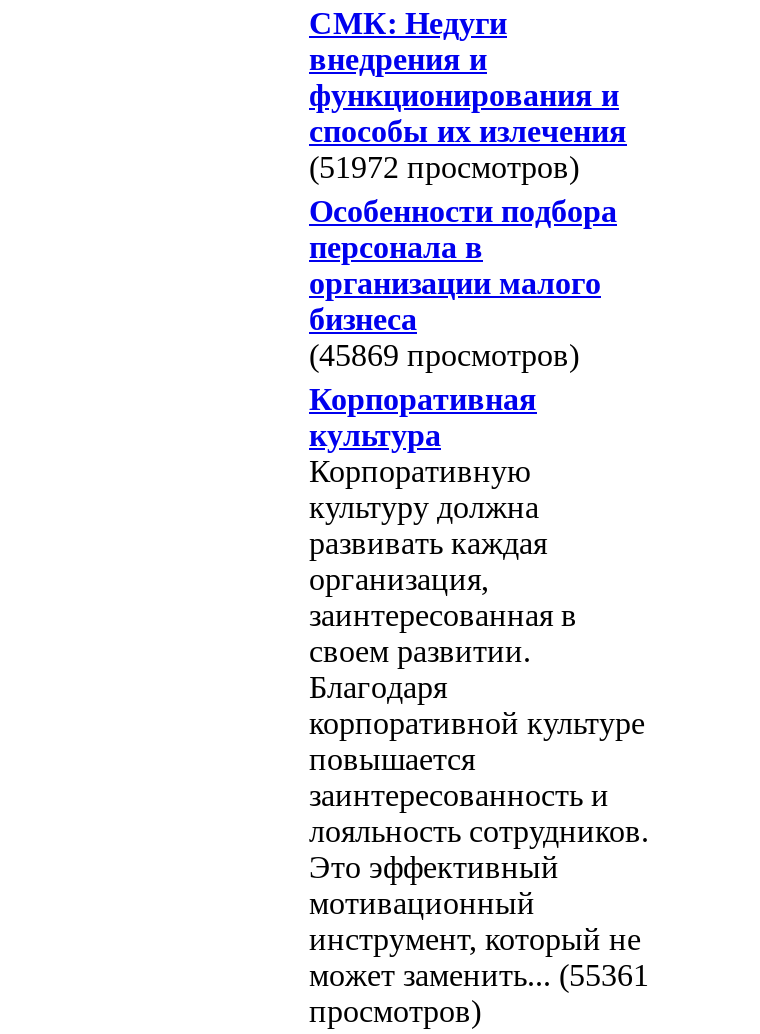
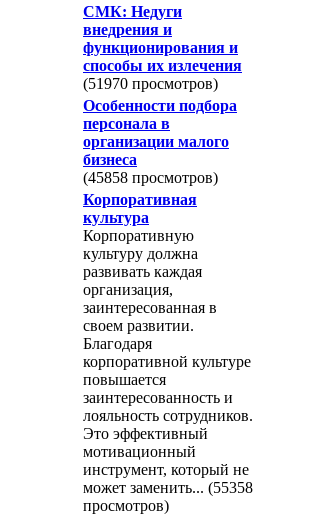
- (51972 просмотров)
+ (51970 просмотров)

- (45869 просмотров)
+ (45858 просмотров)

- может заменить... (55361
+ может заменить... (55358
